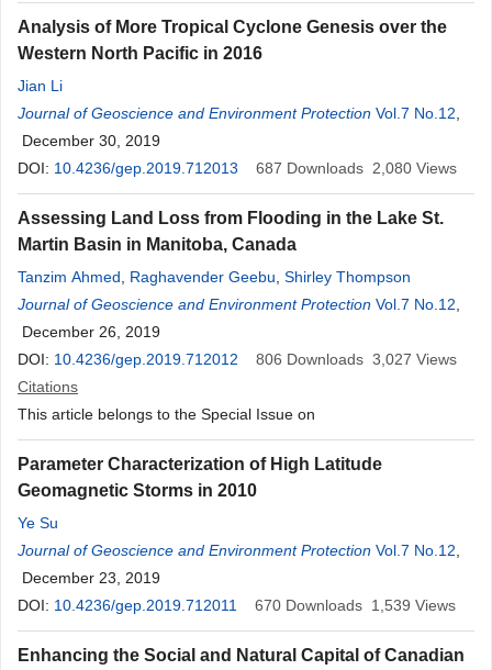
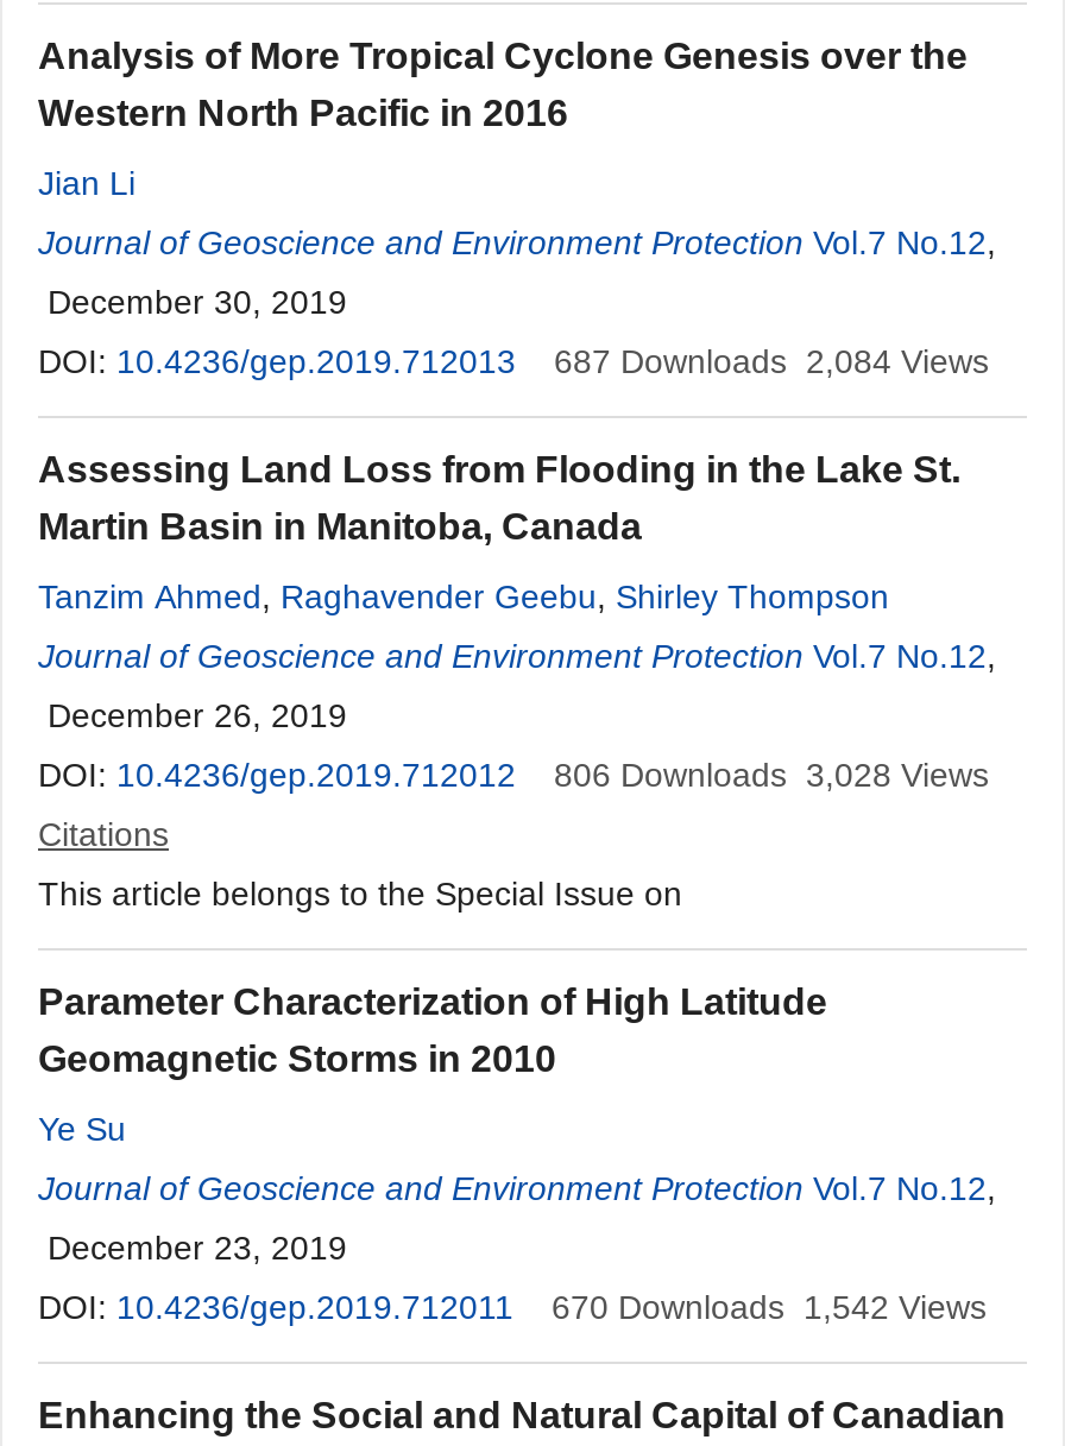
- 687 Downloads 2,080 Views
+ 687 Downloads 2,084 Views

- 806 Downloads 3,027 Views
+ 806 Downloads 3,028 Views

- 670 Downloads 1,539 Views
+ 670 Downloads 1,542 Views
